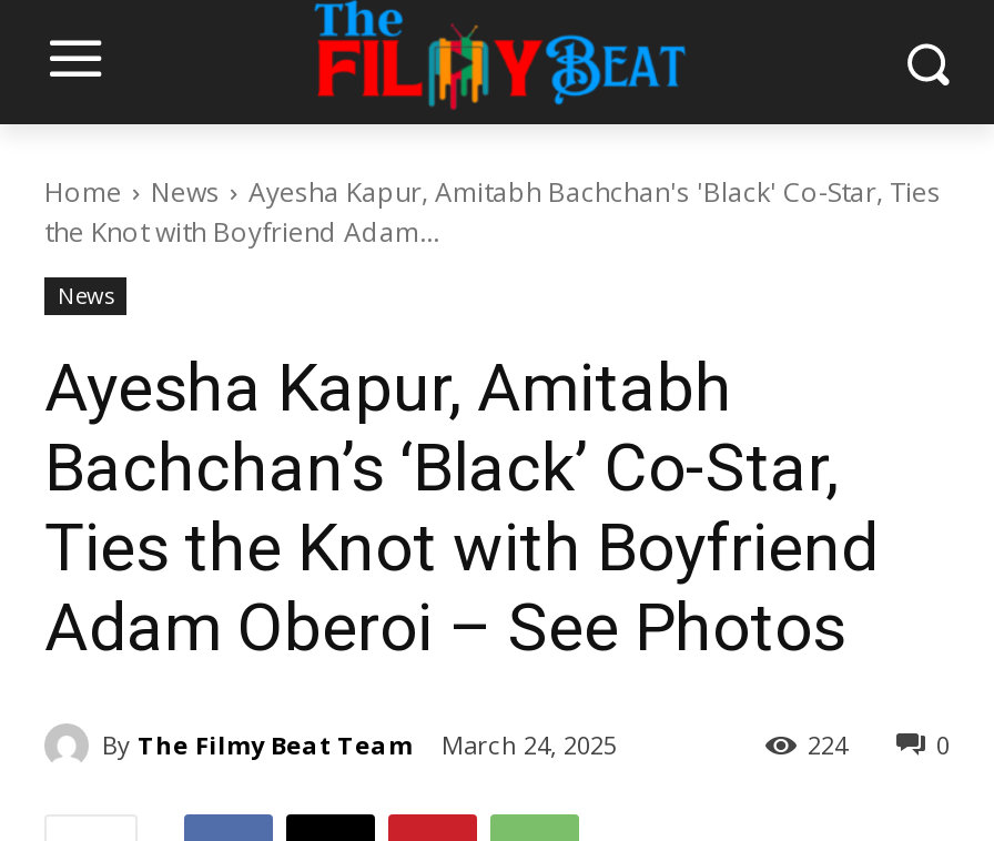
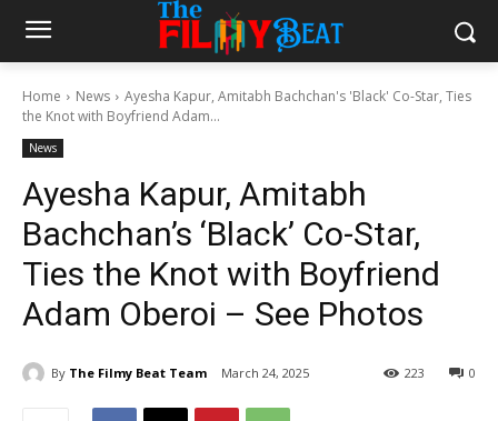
- 224
+ 223
